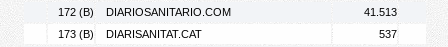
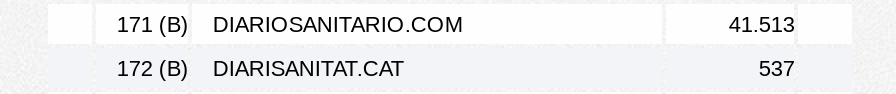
- 172 (B) DIARIOSANITARIO.COM
+ 171 (B) DIARIOSANITARIO.COM

- 173 (B) DIARISANITAT.CAT
+ 172 (B) DIARISANITAT.CAT
